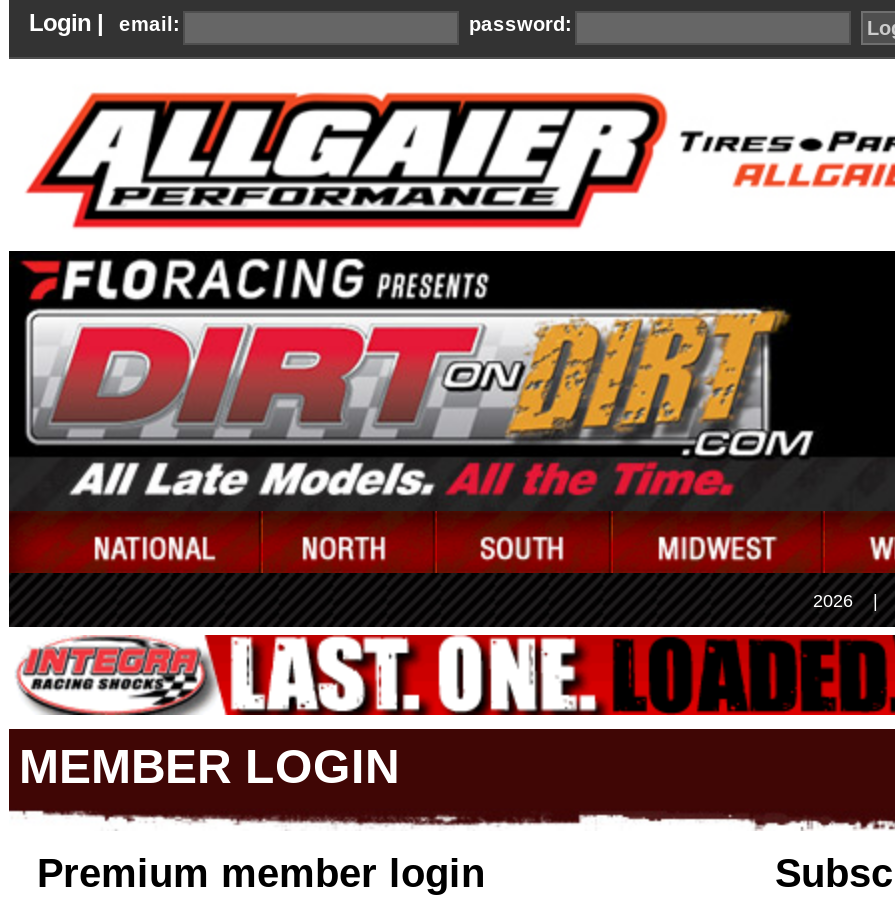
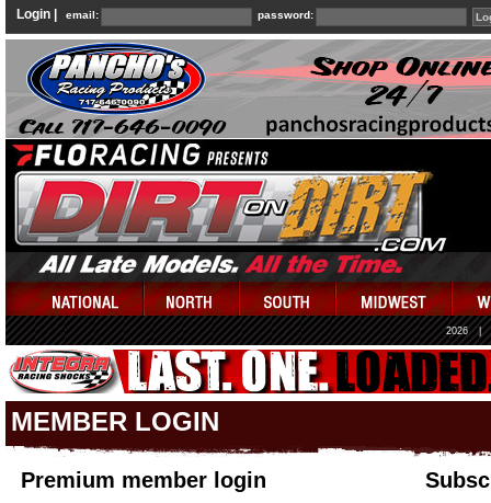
- [image]
+ [image]
